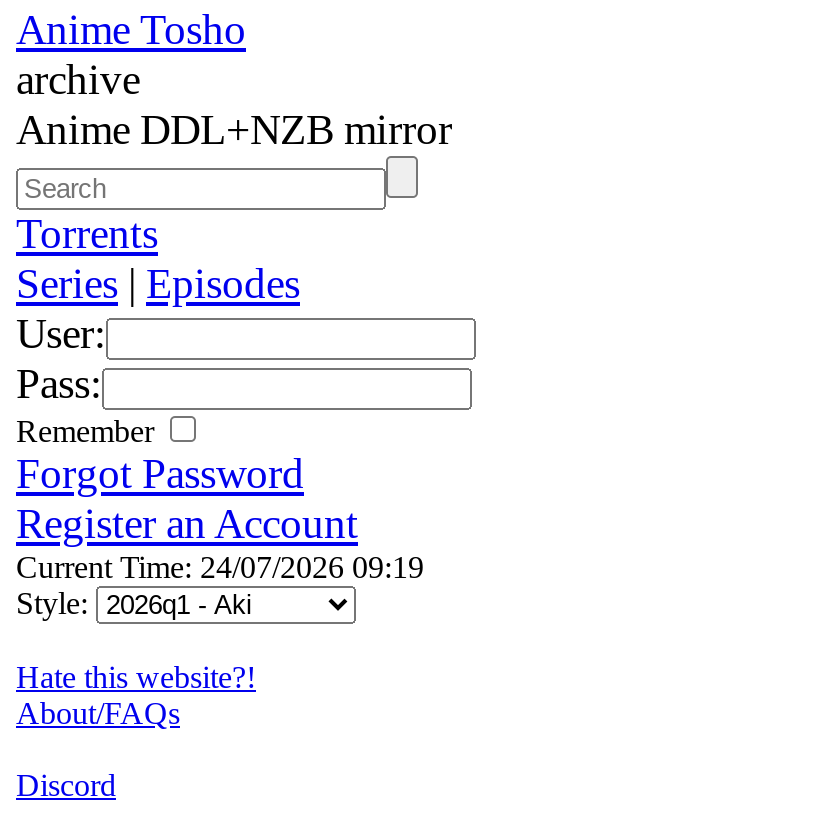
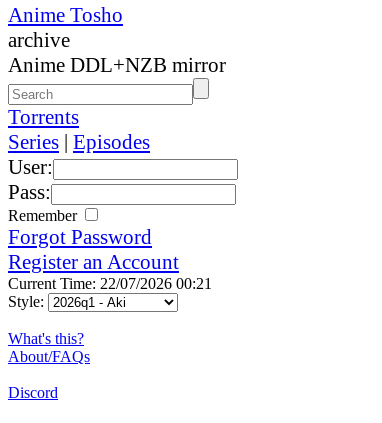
- Current Time: 24/07/2026 09:19
+ Current Time: 22/07/2026 00:21

- Hate this website?!
+ What's this?
